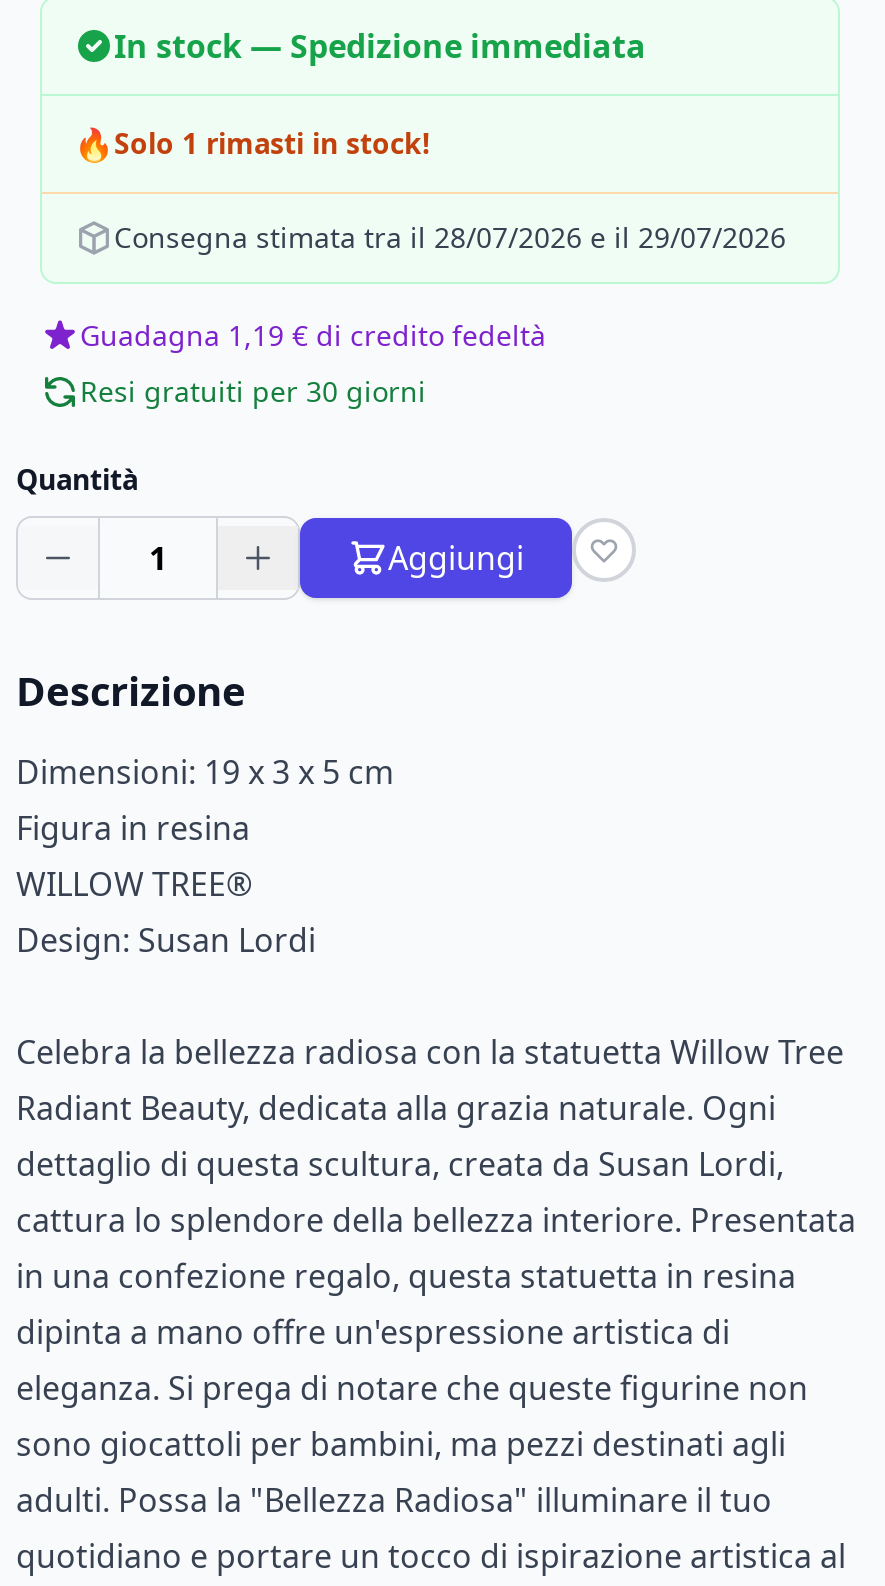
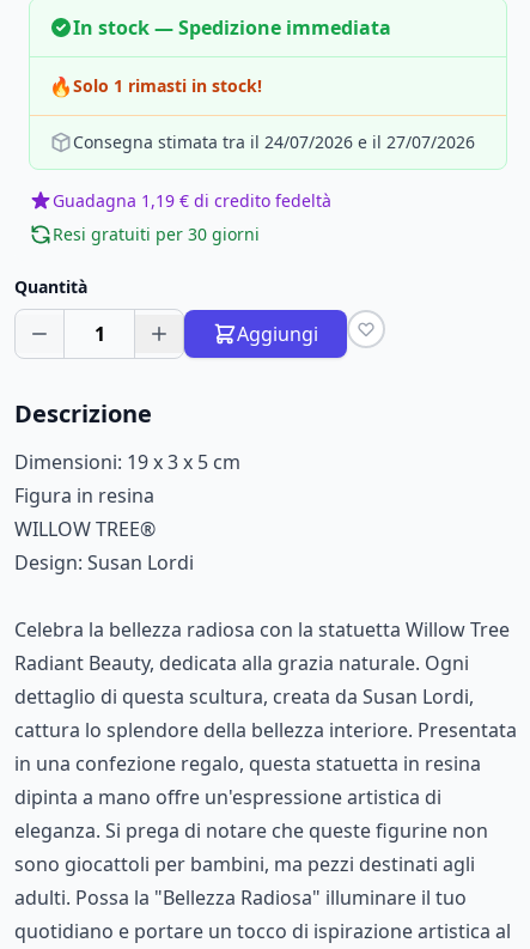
- Consegna stimata tra il 28/07/2026 e il 29/07/2026
+ Consegna stimata tra il 24/07/2026 e il 27/07/2026
